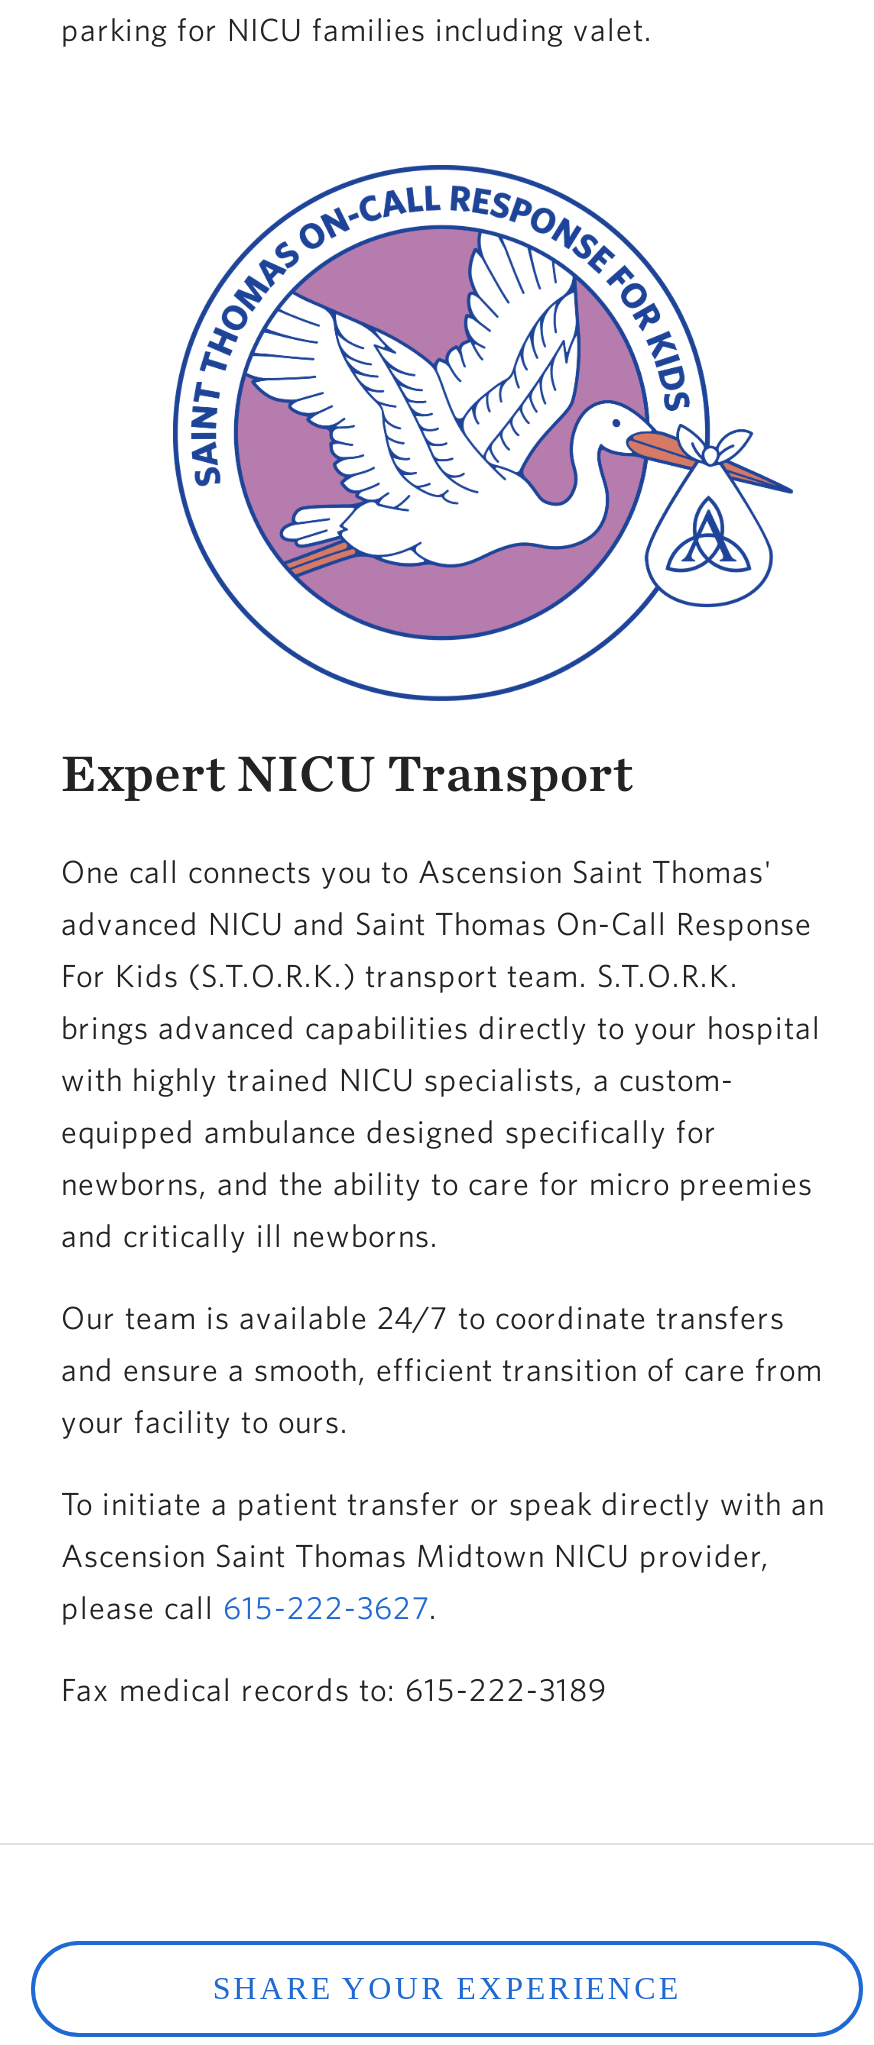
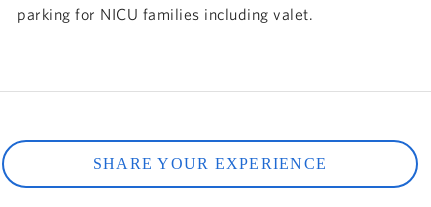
- [image]
- Expert NICU Transport
- One call connects you to Ascension Saint Thomas'
- advanced NICU and Saint Thomas On-Call Response
- For Kids (S.T.O.R.K.) transport team. S.T.O.R.K.
- brings advanced capabilities directly to your hospital
- with highly trained NICU specialists, a custom-
- equipped ambulance designed specifically for
- newborns, and the ability to care for micro preemies
- and critically ill newborns.
- Our team is available 24/7 to coordinate transfers
- and ensure a smooth, efficient transition of care from
- your facility to ours.
- To initiate a patient transfer or speak directly with an
- Ascension Saint Thomas Midtown NICU provider,
- please call 615-222-3627.
- Fax medical records to: 615-222-3189
